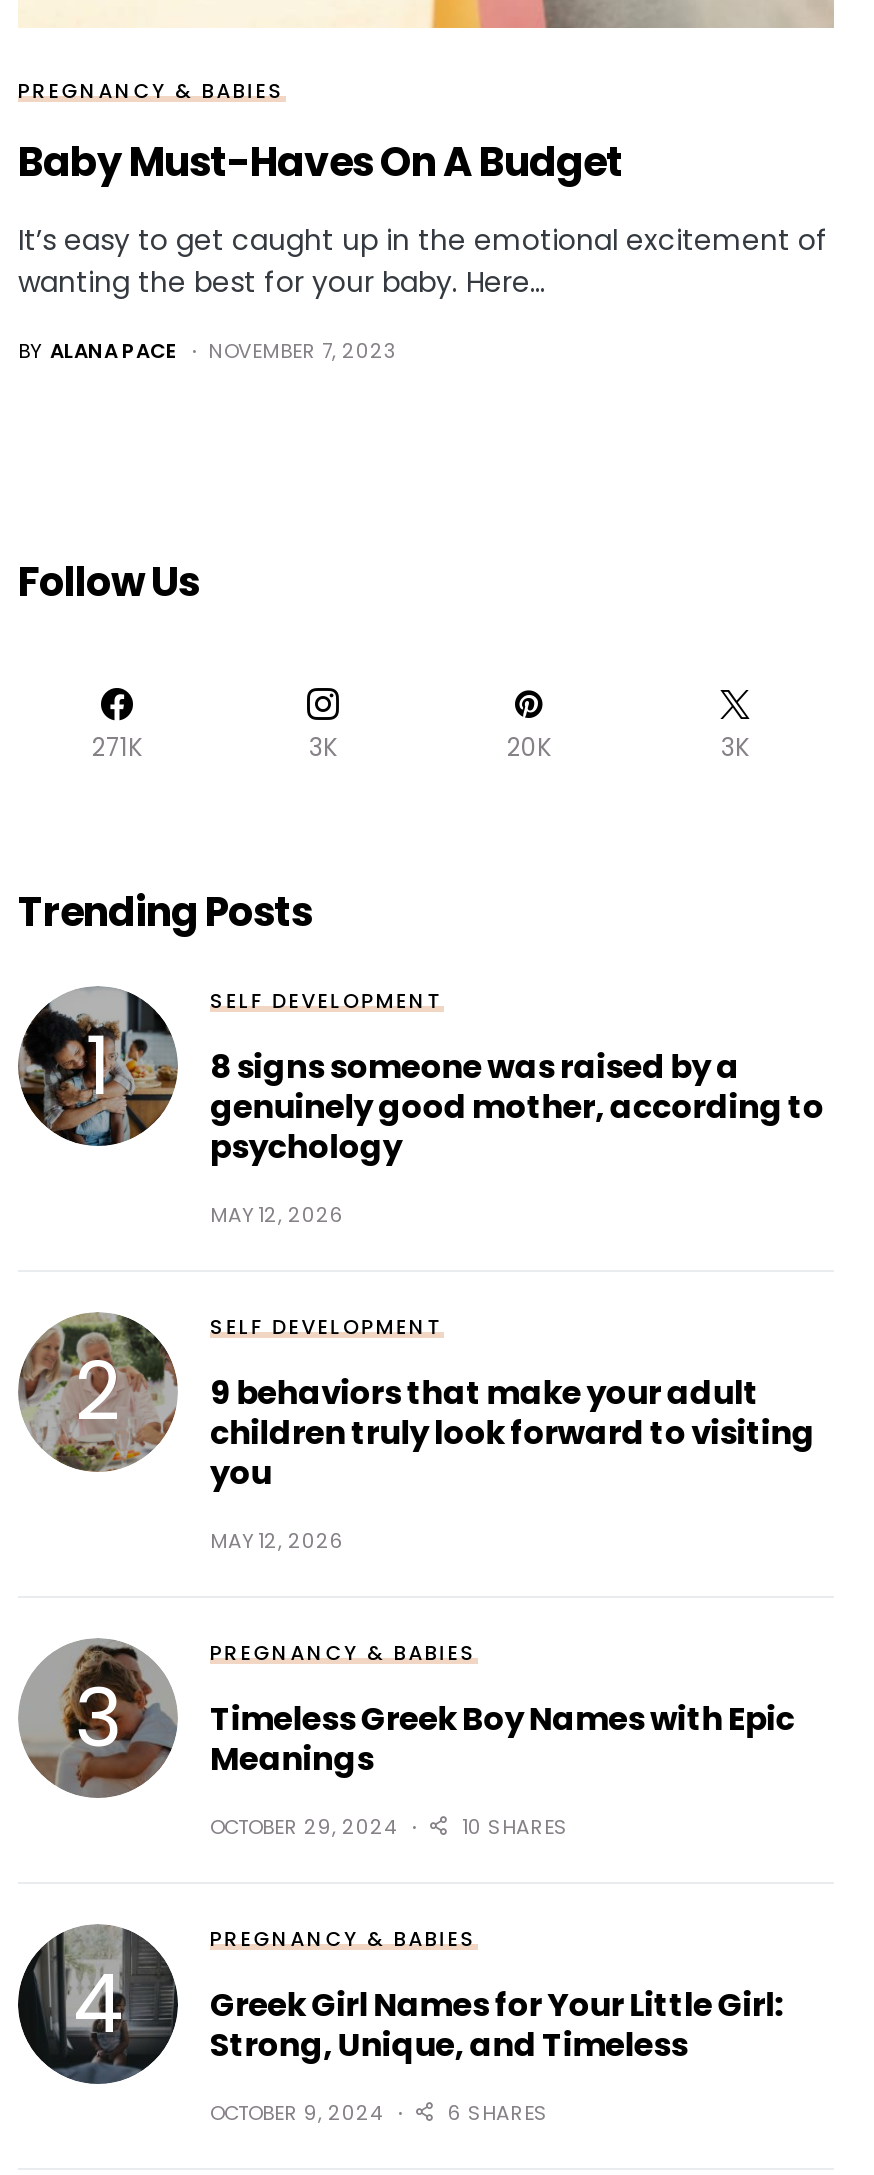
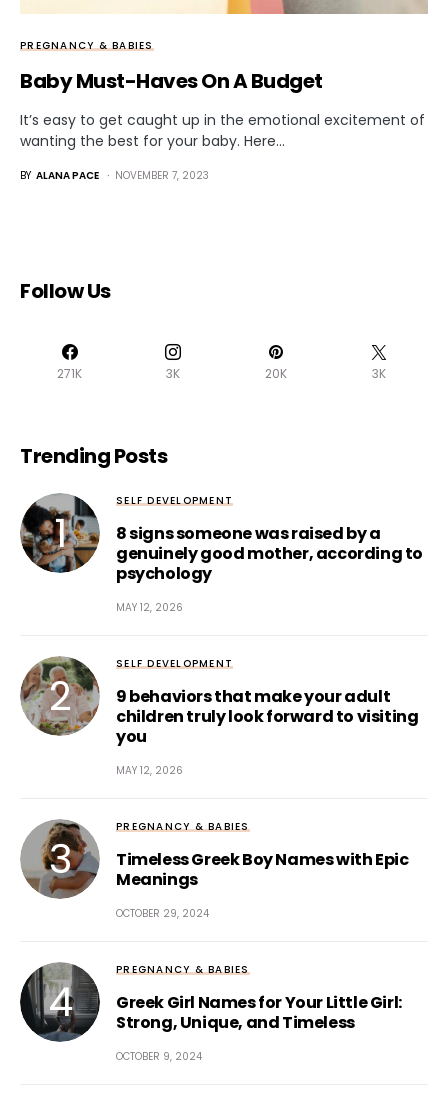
- 10 SHARES

- 6 SHARES
